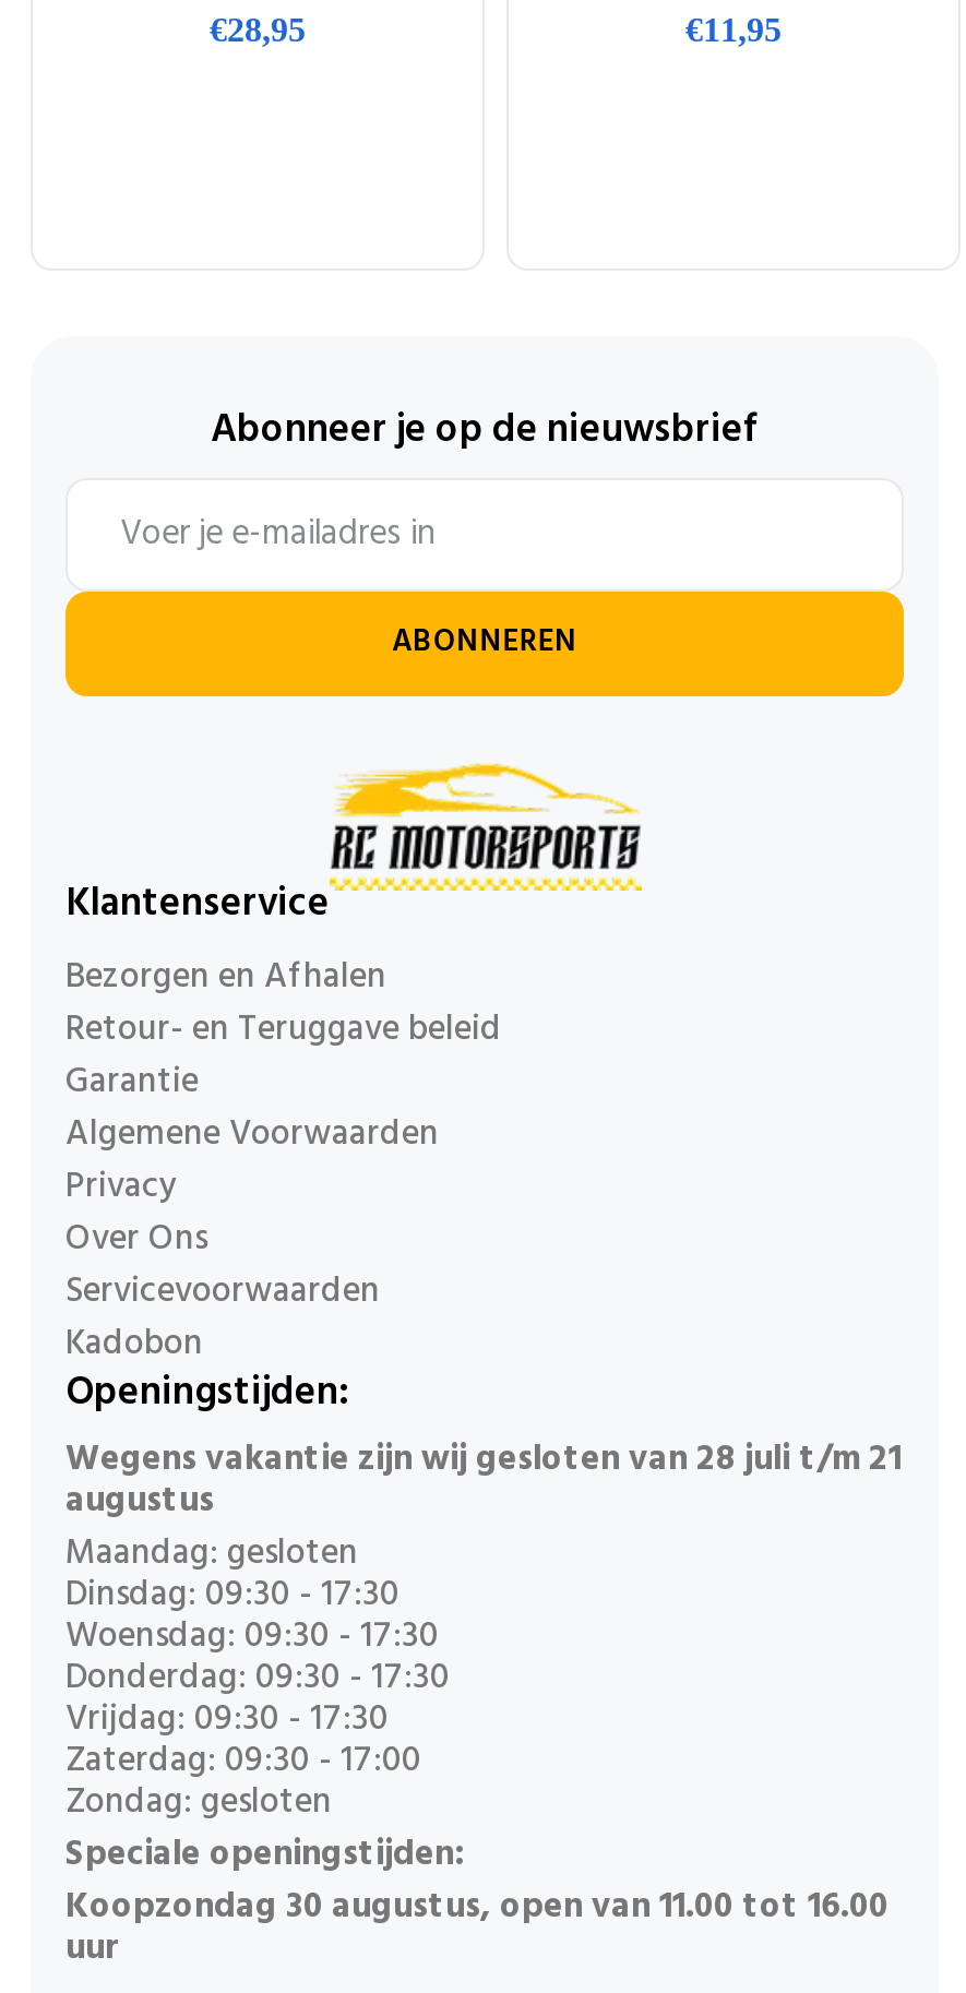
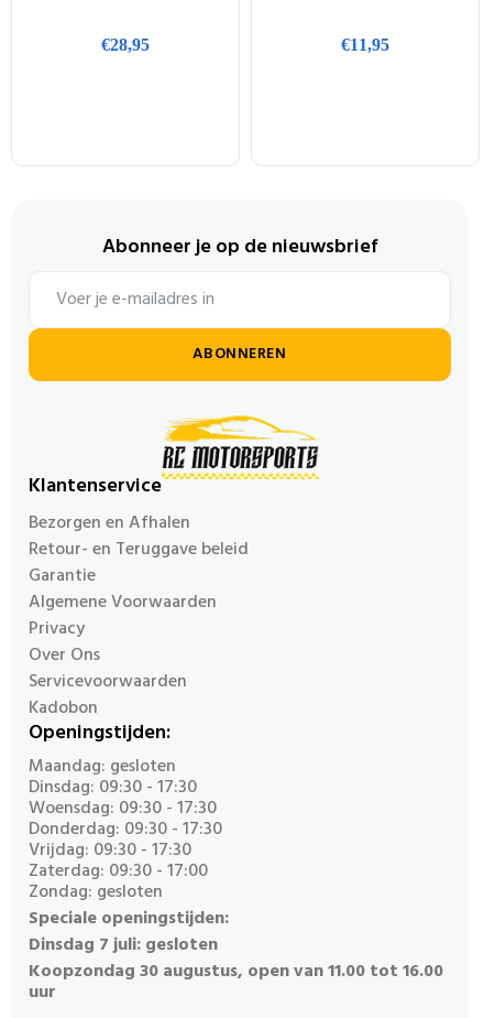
- Wegens vakantie zijn wij gesloten van 28 juli t/m 21
- augustus

moved up: Maandag: gesloten | Dinsdag: 09:30 - 17:30 | Woensdag: 09:30 - 17:30 | Donderdag: 09:30 - 17:30 | Vrijdag: 09:30 - 17:30 | Zaterdag: 09:30 - 17:00 | Zondag: gesloten | Speciale openingstijden:

+ Dinsdag 7 juli: gesloten
